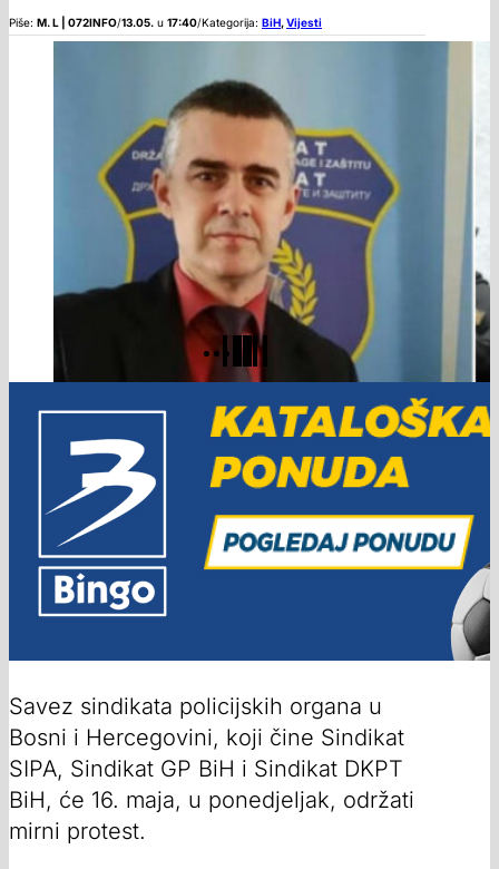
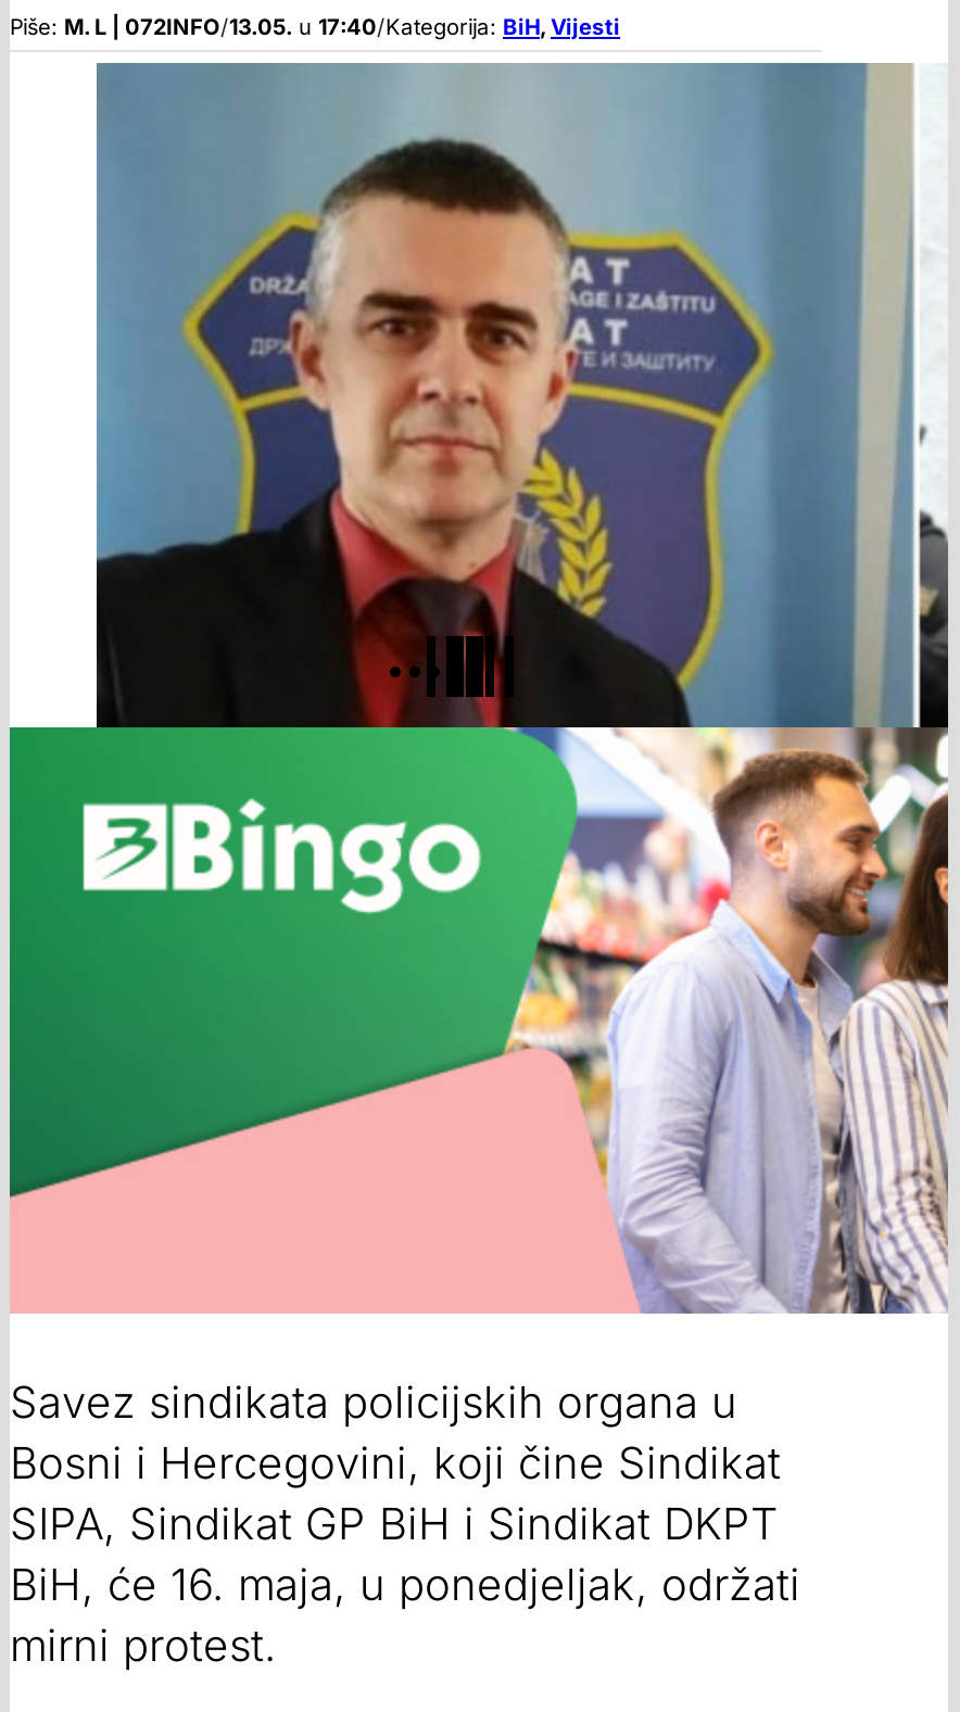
- [image]
+ [image]
